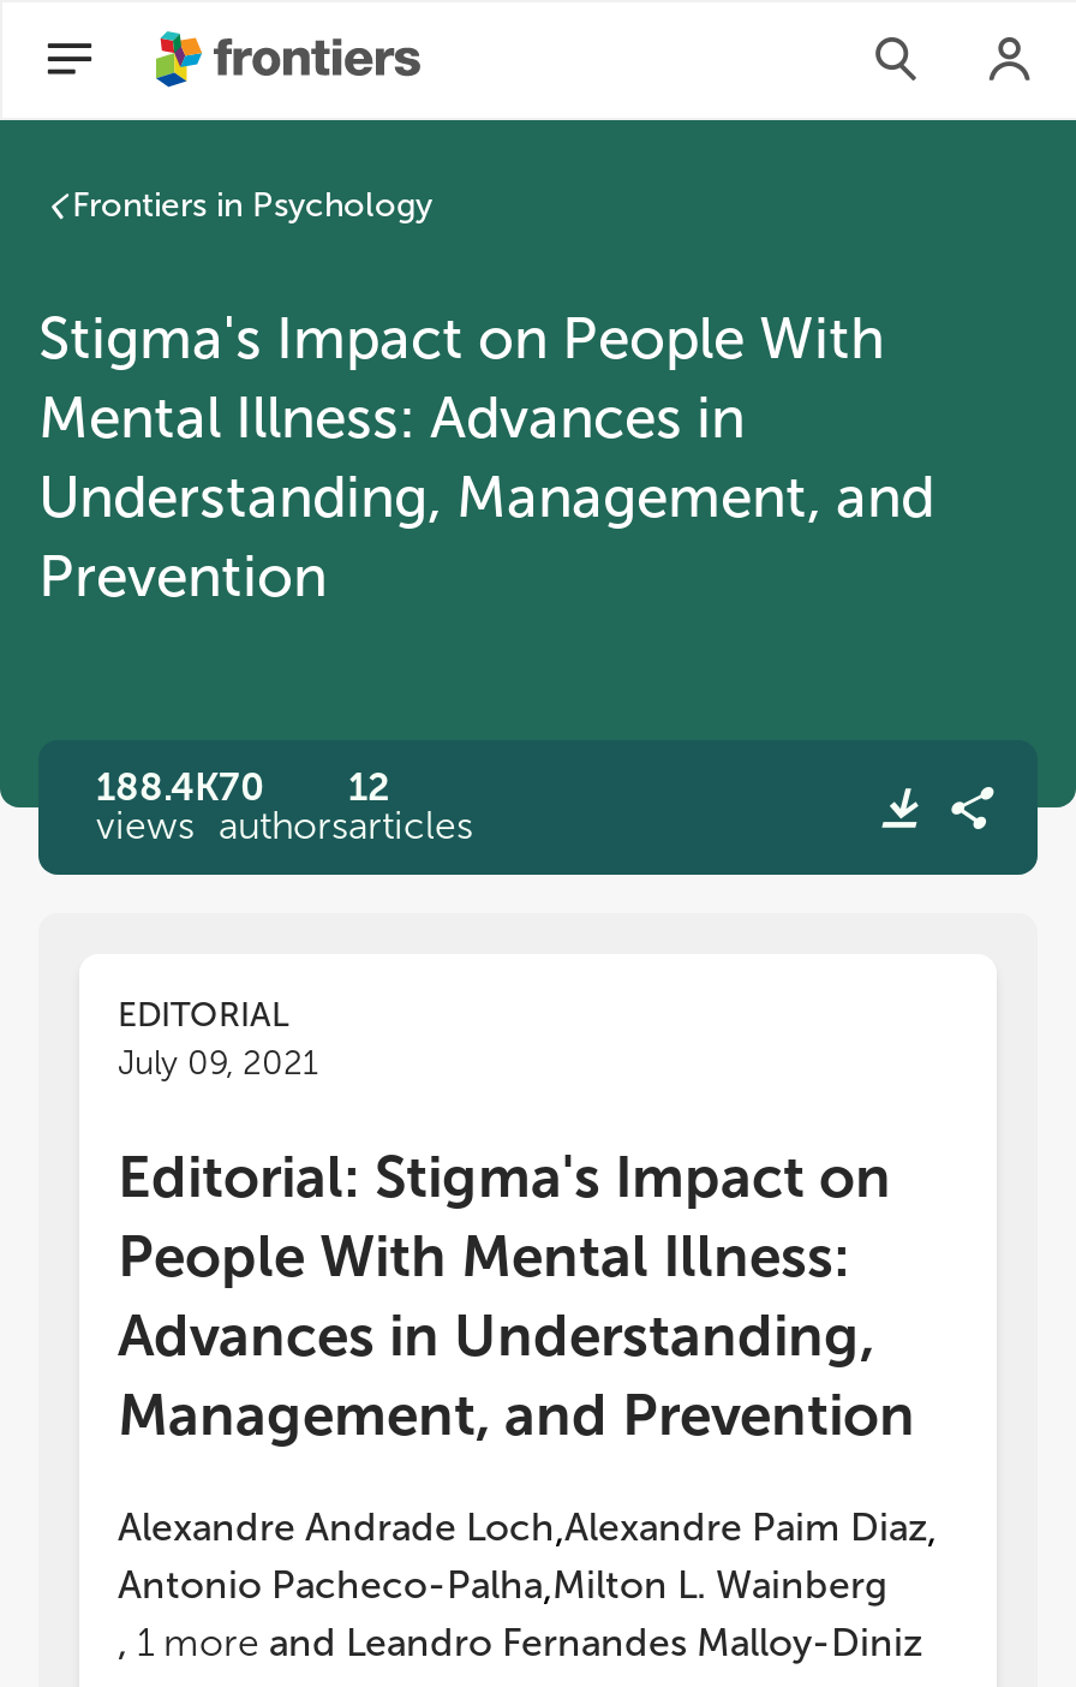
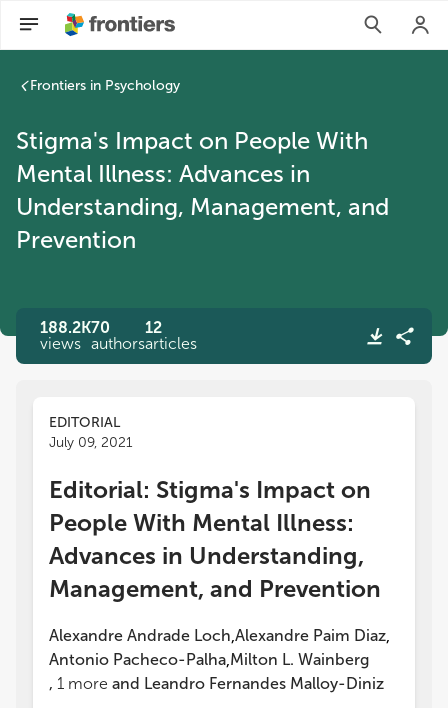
- 188.4K 70 12
+ 188.2K 70 12
